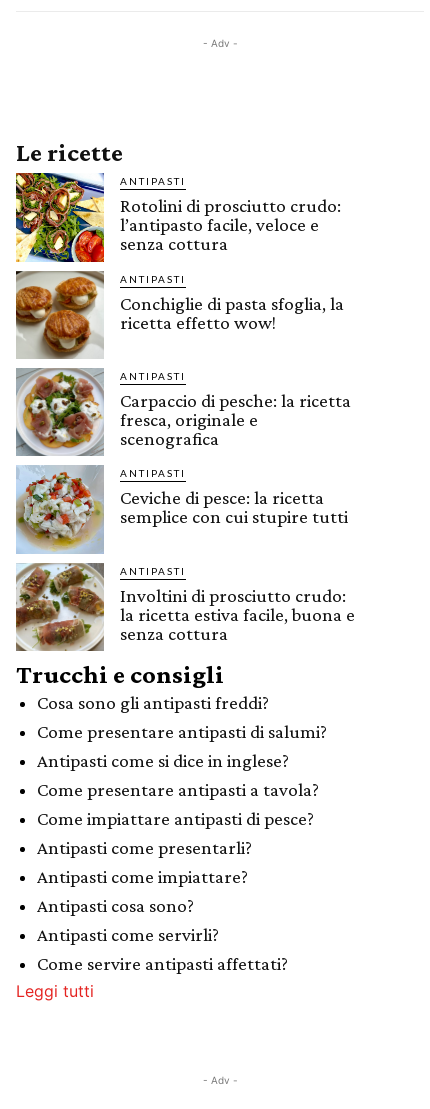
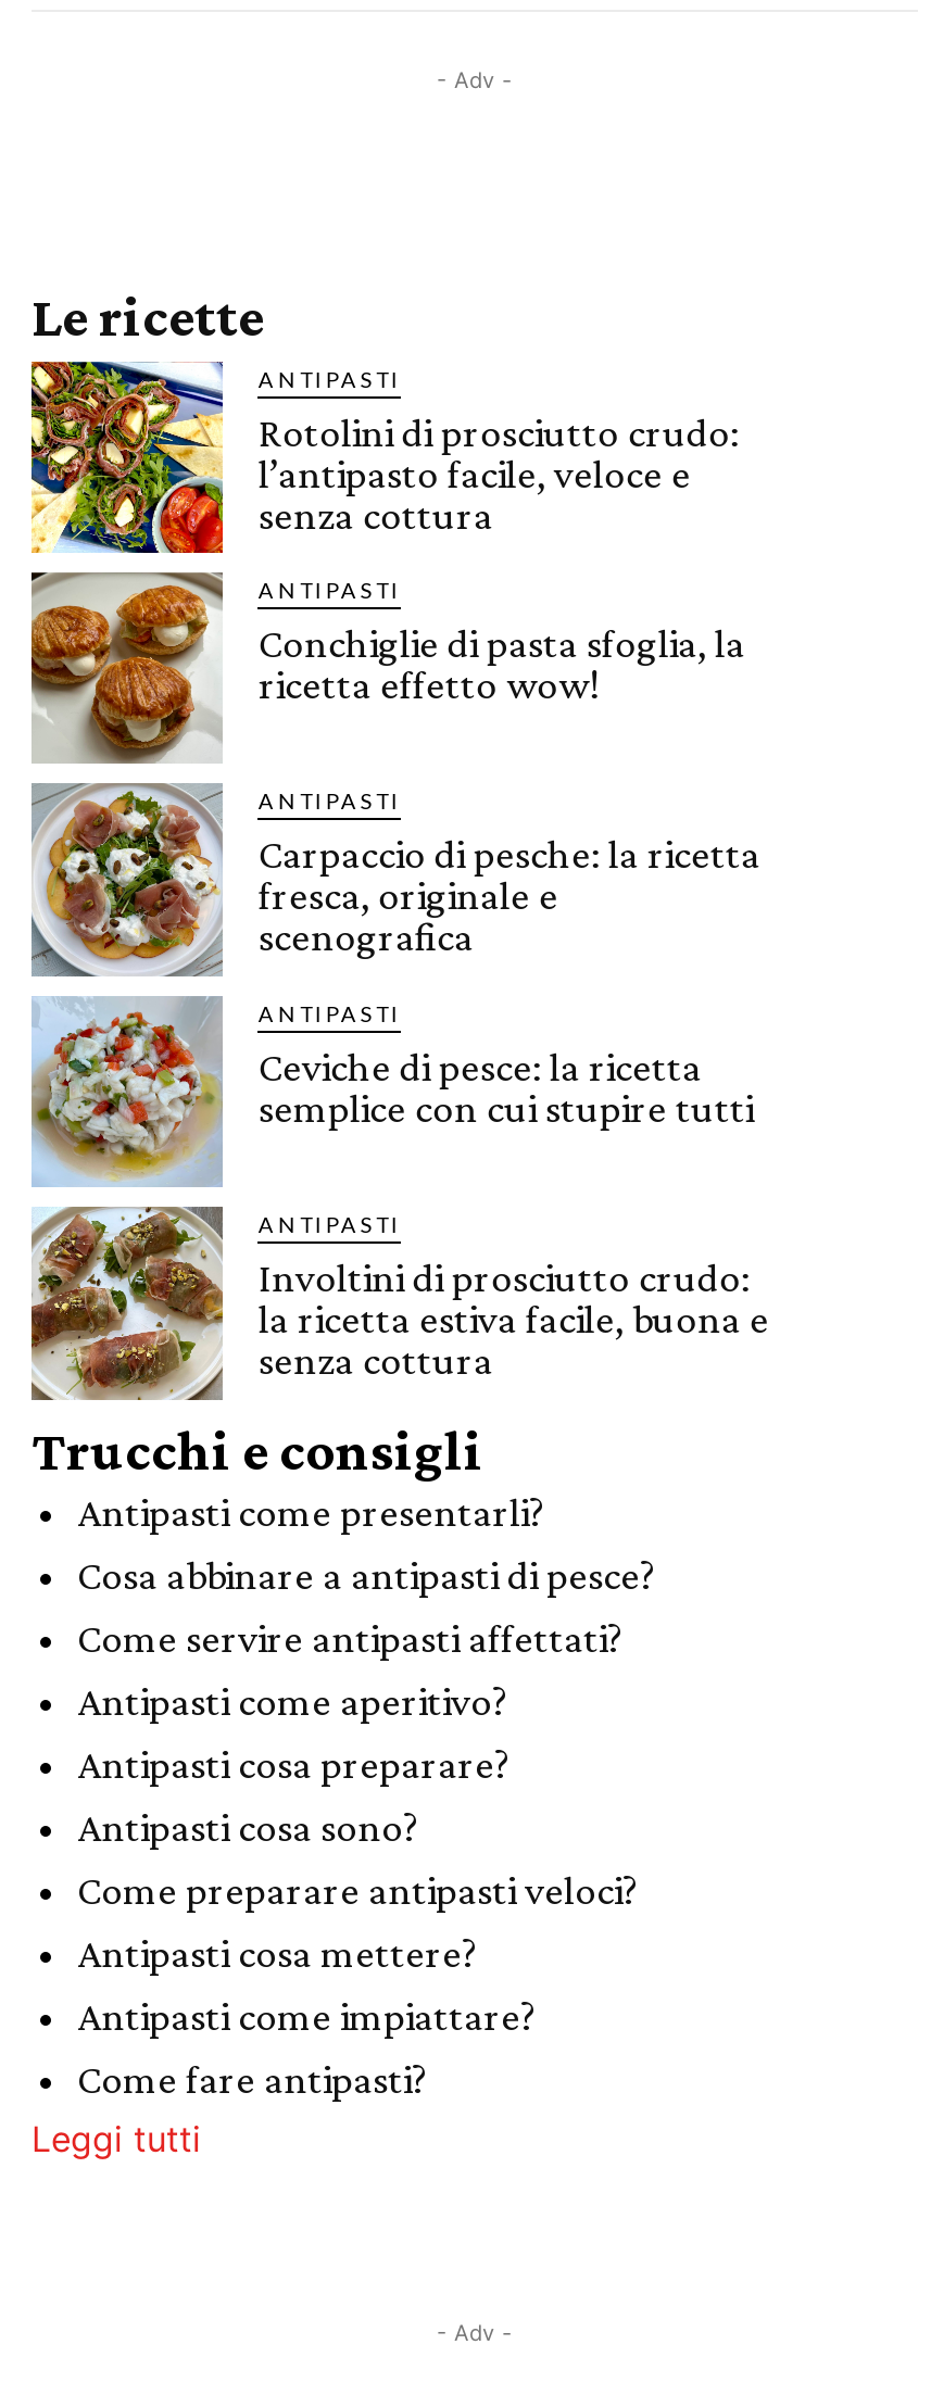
- Cosa sono gli antipasti freddi?
- Come presentare antipasti di salumi?
- Antipasti come si dice in inglese?
- Come presentare antipasti a tavola?
- Come impiattare antipasti di pesce?

moved up: Antipasti come presentarli?

+ Cosa abbinare a antipasti di pesce?
+ Antipasti come aperitivo?
+ Antipasti cosa preparare?
+ Come preparare antipasti veloci?
+ Antipasti cosa mettere?

moved down: Antipasti come impiattare?

moved up: Antipasti cosa sono?

- Antipasti come servirli?
+ Come fare antipasti?

moved up: Come servire antipasti affettati?
